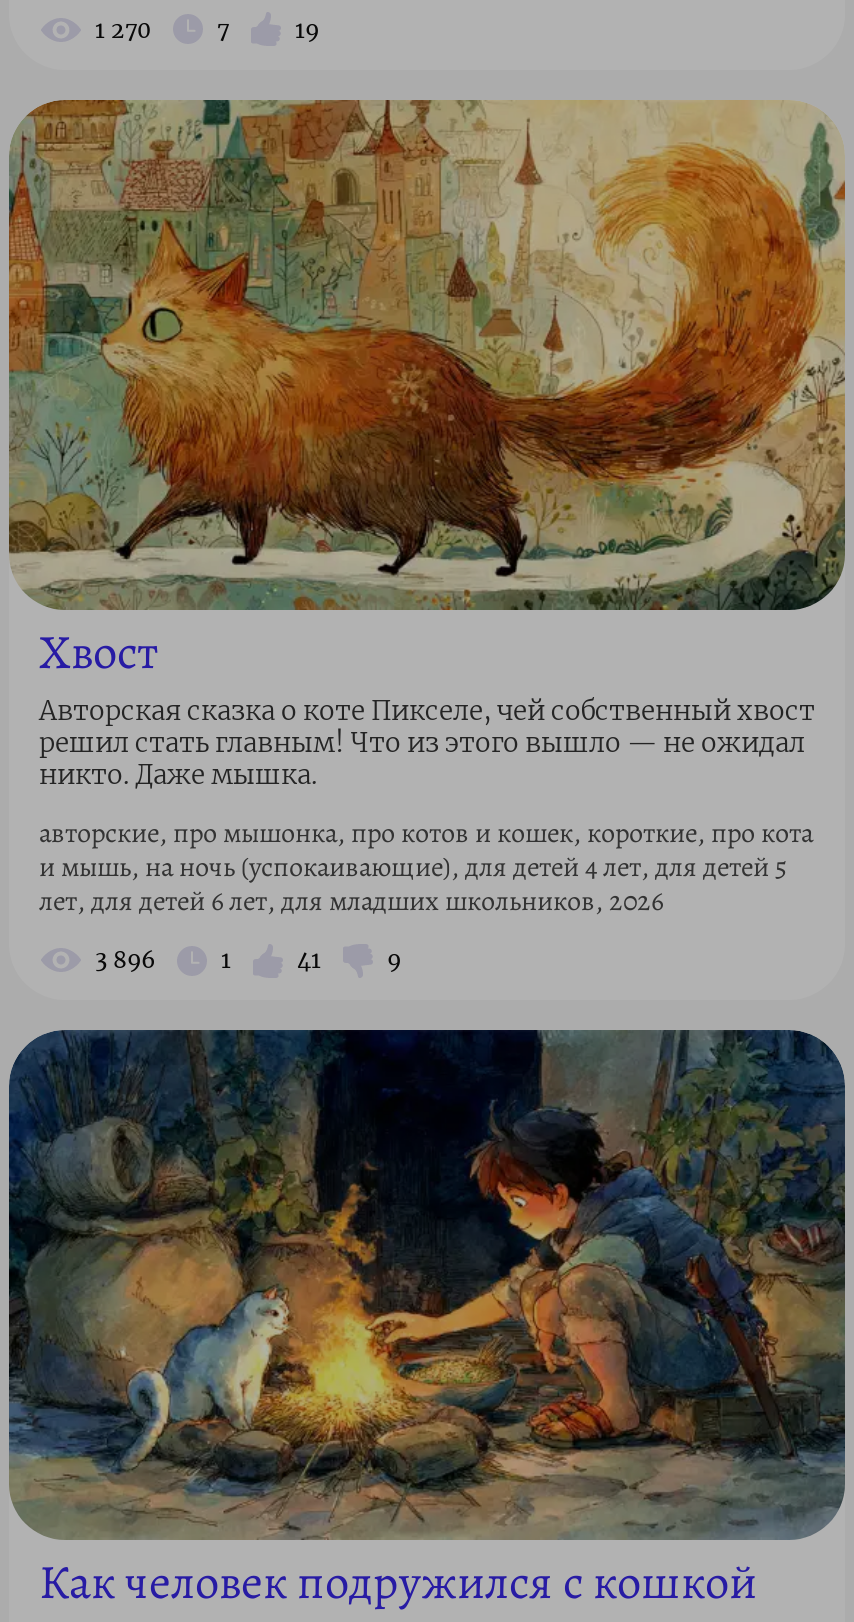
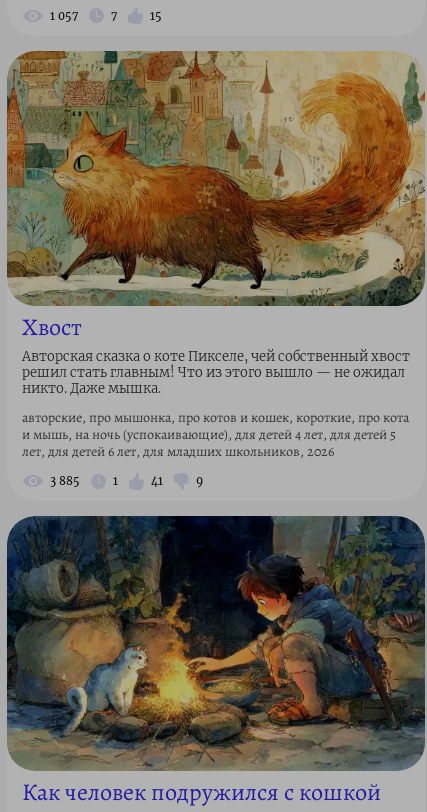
- 1 270
+ 1 057

- 19
+ 15

- 3 896
+ 3 885
